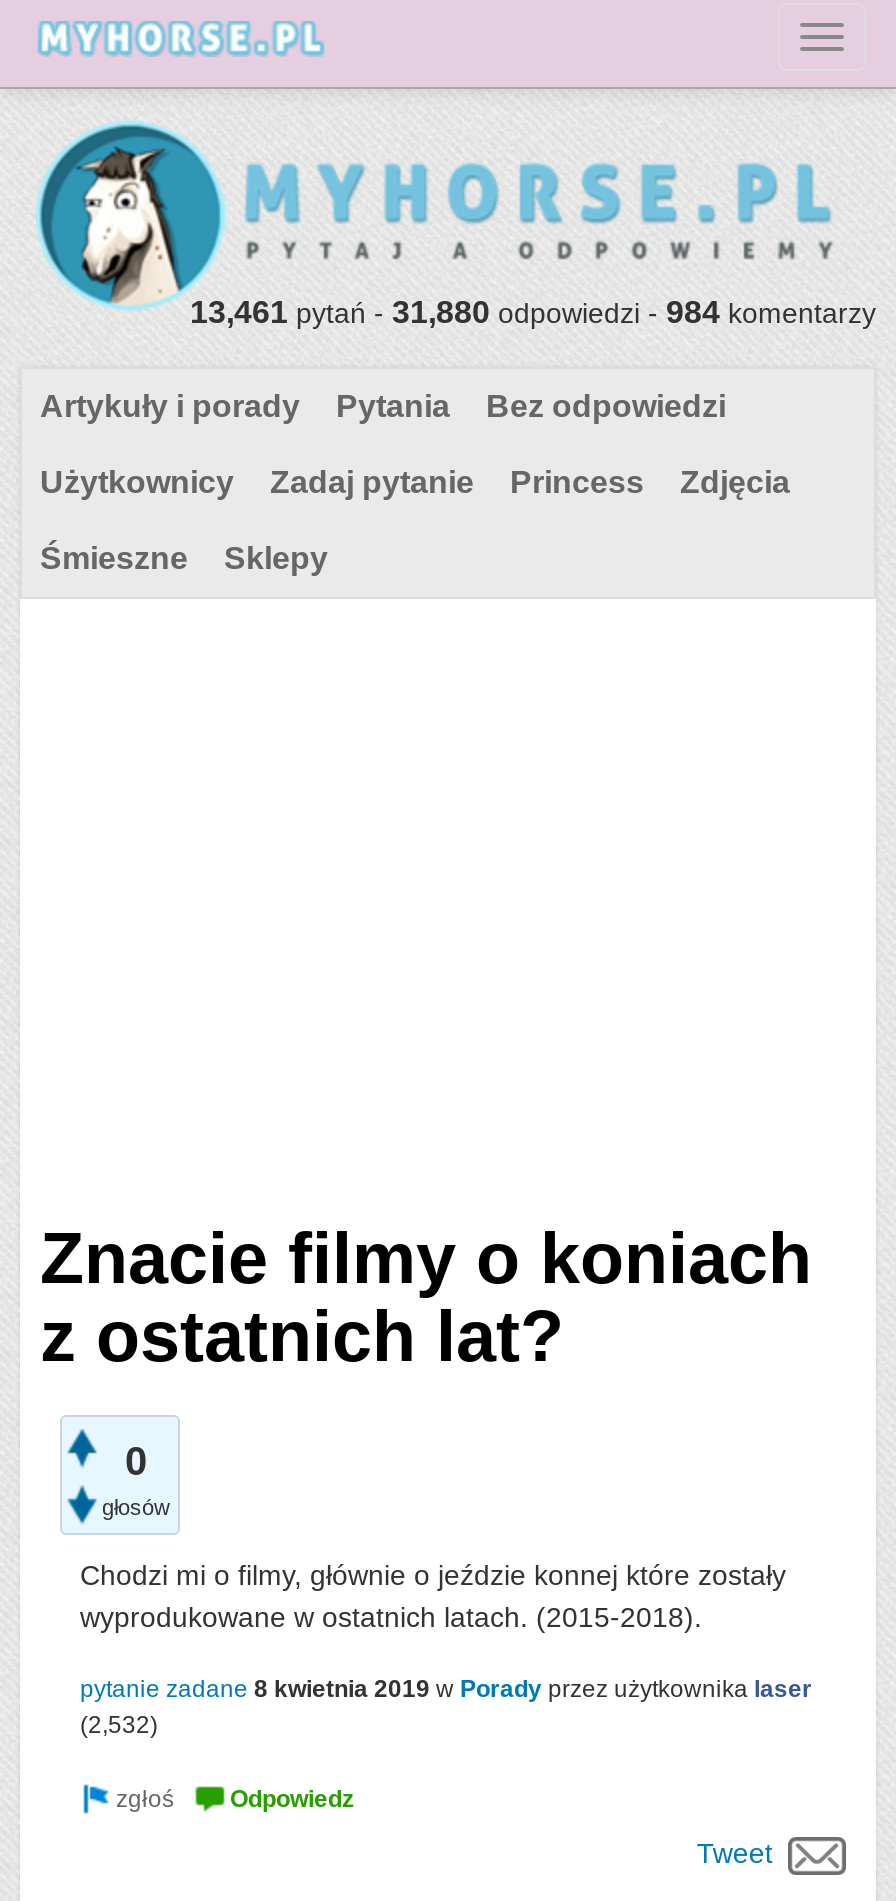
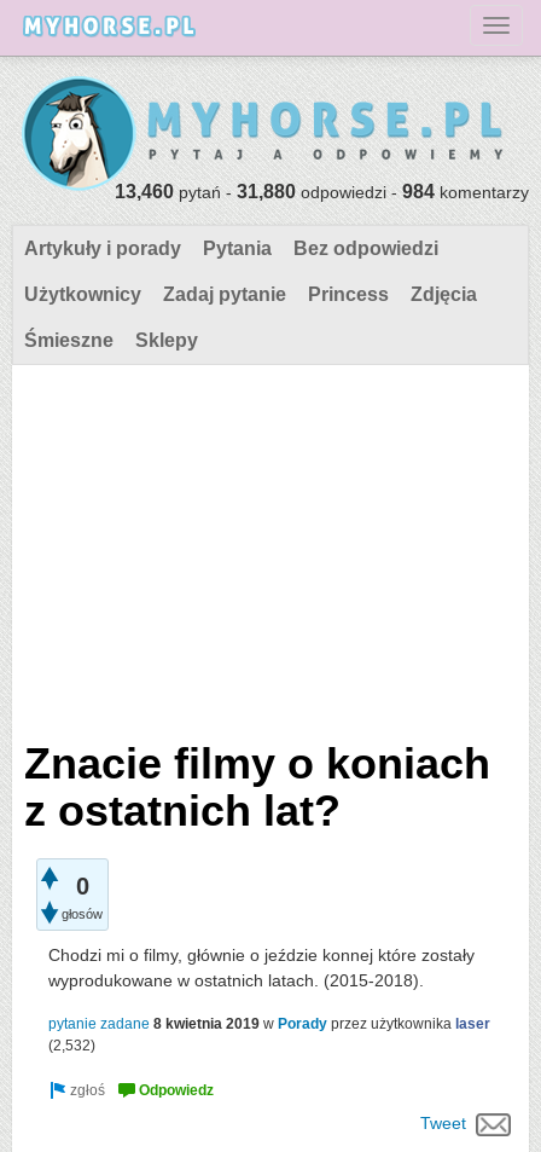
- 13,461 pytań - 31,880 odpowiedzi - 984 komentarzy
+ 13,460 pytań - 31,880 odpowiedzi - 984 komentarzy
